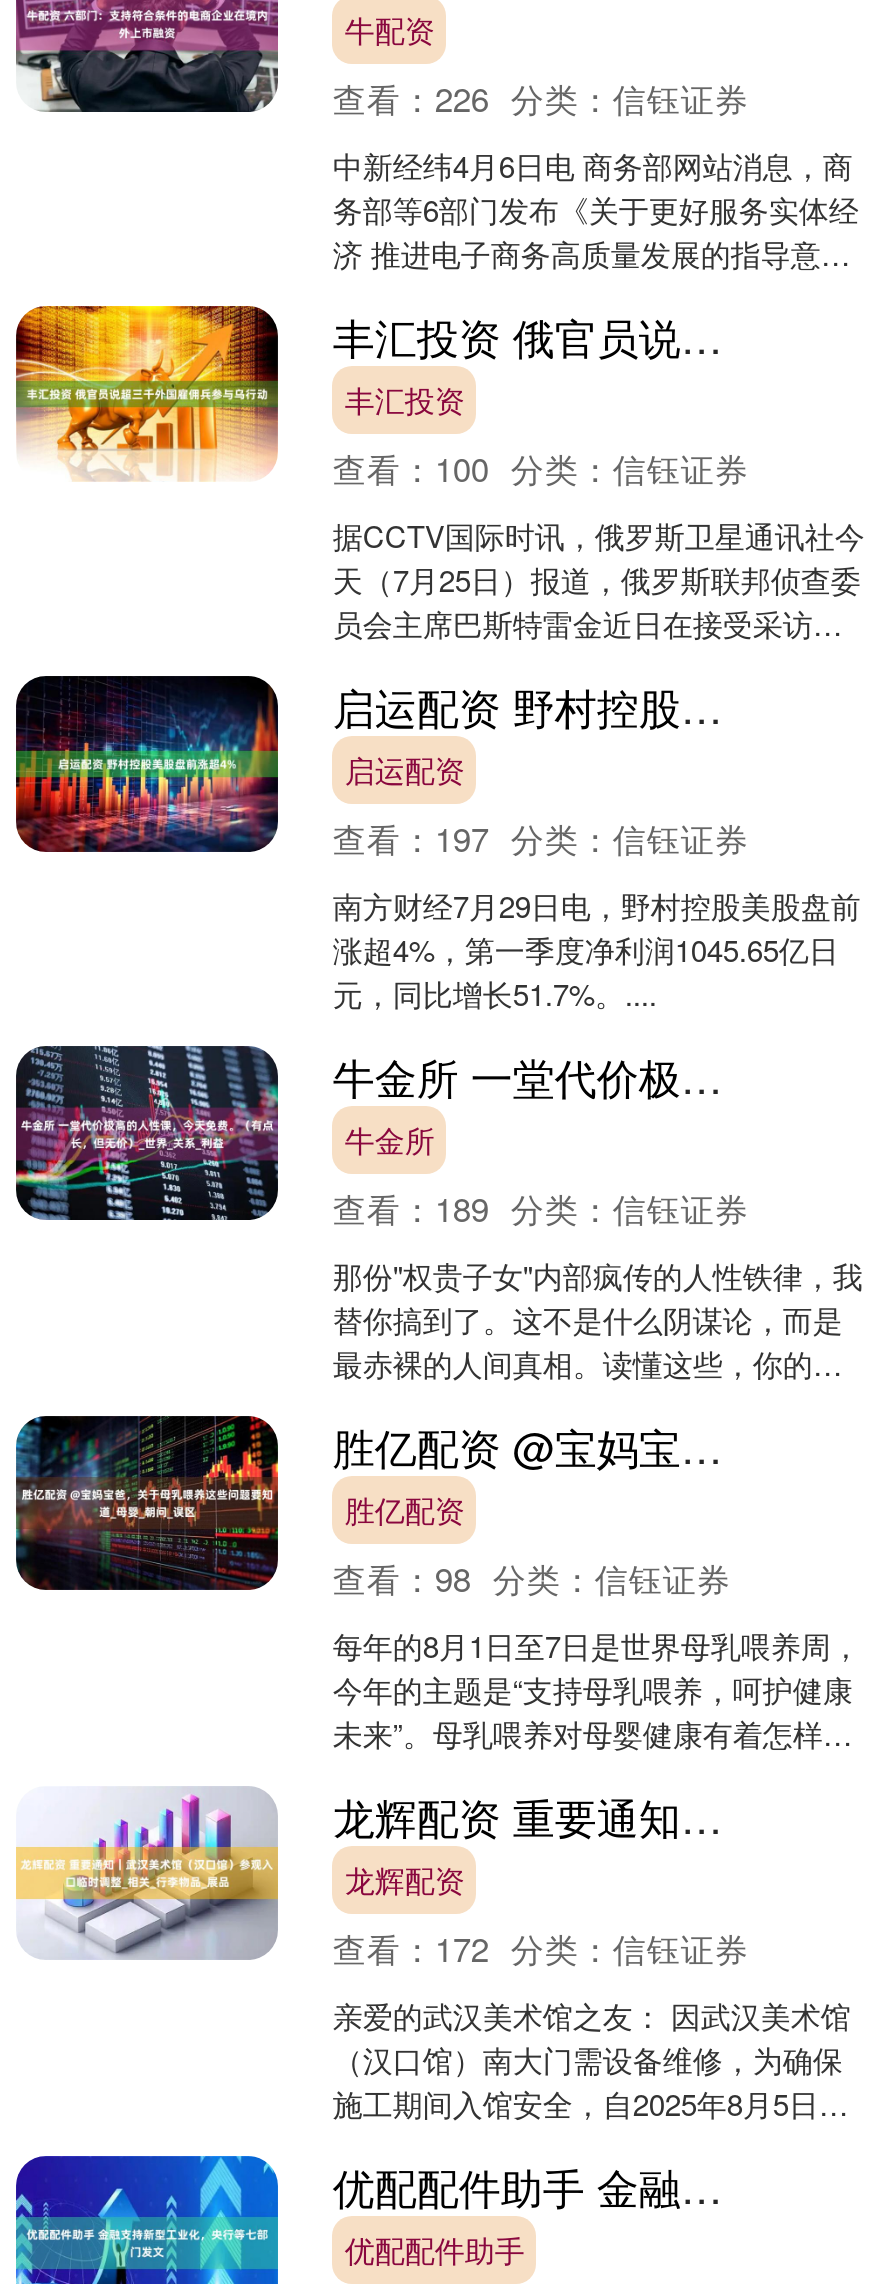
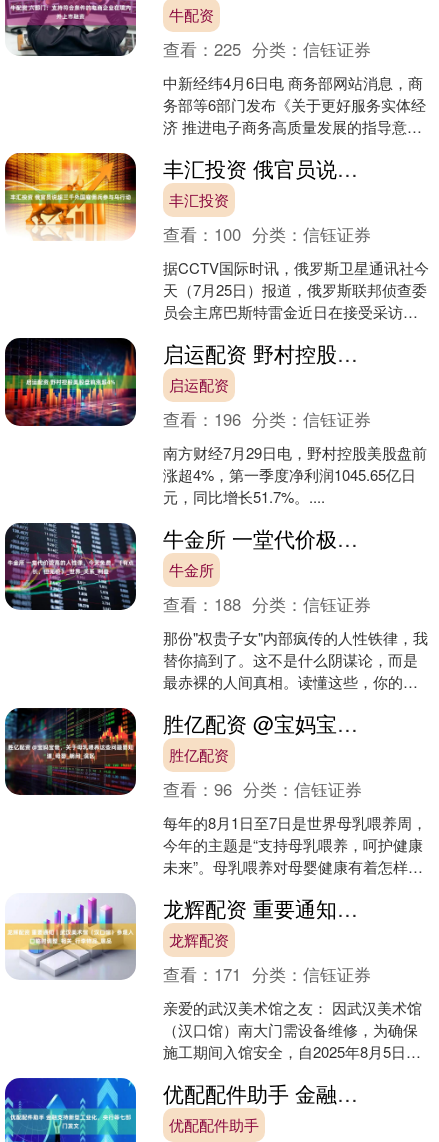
- 查看：226 分类：信钰证券
+ 查看：225 分类：信钰证券

- 查看：197 分类：信钰证券
+ 查看：196 分类：信钰证券

- 查看：189 分类：信钰证券
+ 查看：188 分类：信钰证券

- 查看：98 分类：信钰证券
+ 查看：96 分类：信钰证券

- 查看：172 分类：信钰证券
+ 查看：171 分类：信钰证券
